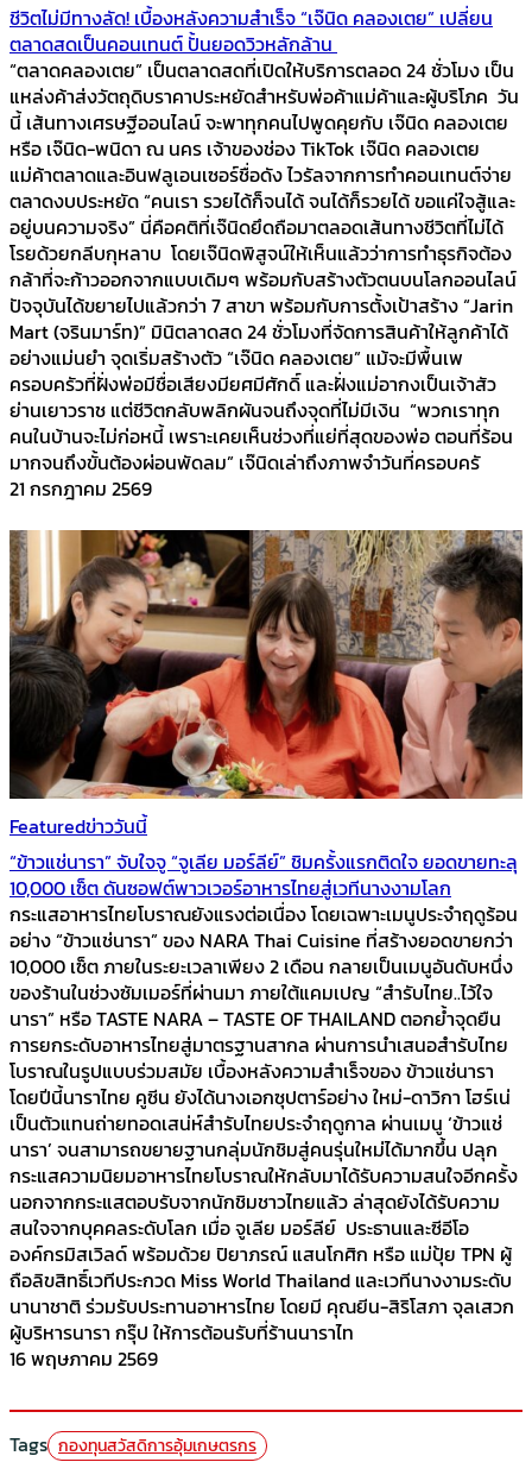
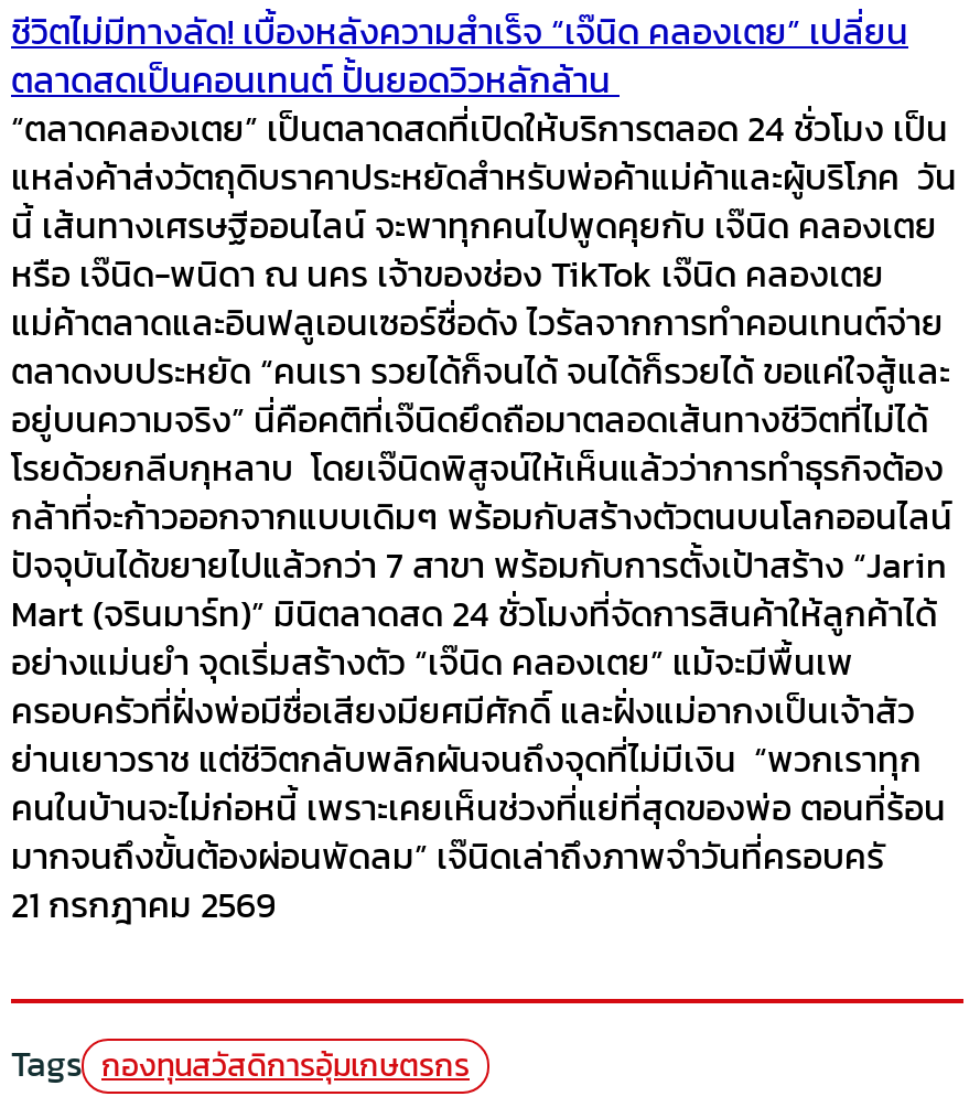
- [image]
- Featuredข่าววันนี้
- “ข้าวแช่นารา” จับใจจู “จูเลีย มอร์ลีย์” ชิมครั้งแรกติดใจ ยอดขายทะลุ
- 10,000 เซ็ต ดันซอฟต์พาวเวอร์อาหารไทยสู่เวทีนางงามโลก
- กระแสอาหารไทยโบราณยังแรงต่อเนื่อง โดยเฉพาะเมนูประจำฤดูร้อน
- อย่าง “ข้าวแช่นารา” ของ NARA Thai Cuisine ที่สร้างยอดขายกว่า
- 10,000 เซ็ต ภายในระยะเวลาเพียง 2 เดือน กลายเป็นเมนูอันดับหนึ่ง
- ของร้านในช่วงซัมเมอร์ที่ผ่านมา ภายใต้แคมเปญ “สำรับไทย..ไว้ใจ
- นารา” หรือ TASTE NARA – TASTE OF THAILAND ตอกย้ำจุดยืน
- การยกระดับอาหารไทยสู่มาตรฐานสากล ผ่านการนำเสนอสำรับไทย
- โบราณในรูปแบบร่วมสมัย เบื้องหลังความสำเร็จของ ข้าวแช่นารา
- โดยปีนี้นาราไทย คูซีน ยังได้นางเอกซุปตาร์อย่าง ใหม่-ดาวิกา โฮร์เน่
- เป็นตัวแทนถ่ายทอดเสน่ห์สำรับไทยประจำฤดูกาล ผ่านเมนู ‘ข้าวแช่
- นารา’ จนสามารถขยายฐานกลุ่มนักชิมสู่คนรุ่นใหม่ได้มากขึ้น ปลุก
- กระแสความนิยมอาหารไทยโบราณให้กลับมาได้รับความสนใจอีกครั้ง
- นอกจากกระแสตอบรับจากนักชิมชาวไทยแล้ว ล่าสุดยังได้รับความ
- สนใจจากบุคคลระดับโลก เมื่อ จูเลีย มอร์ลีย์ ประธานและซีอีโอ
- องค์กรมิสเวิลด์ พร้อมด้วย ปิยาภรณ์ แสนโกศิก หรือ แม่ปุ้ย TPN ผู้
- ถือลิขสิทธิ์เวทีประกวด Miss World Thailand และเวทีนางงามระดับ
- นานาชาติ ร่วมรับประทานอาหารไทย โดยมี คุณยีน-สิริโสภา จุลเสวก
- ผู้บริหารนารา กรุ๊ป ให้การต้อนรับที่ร้านนาราไท
- 16 พฤษภาคม 2569
